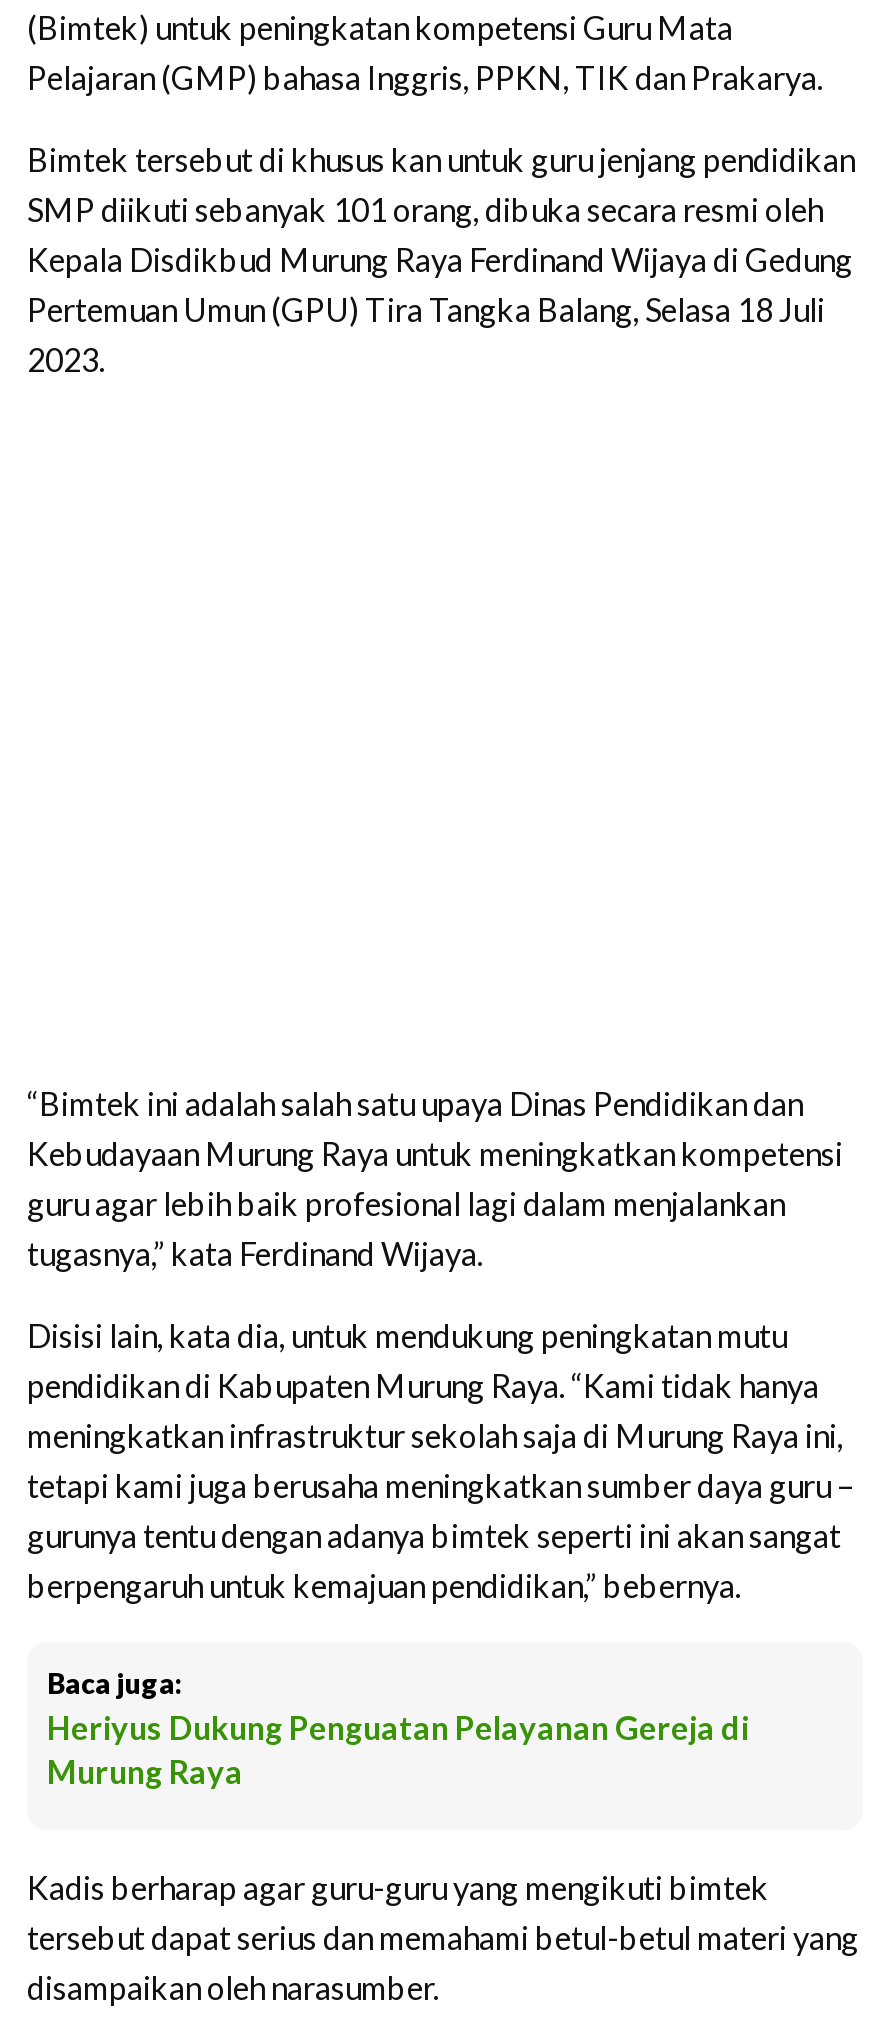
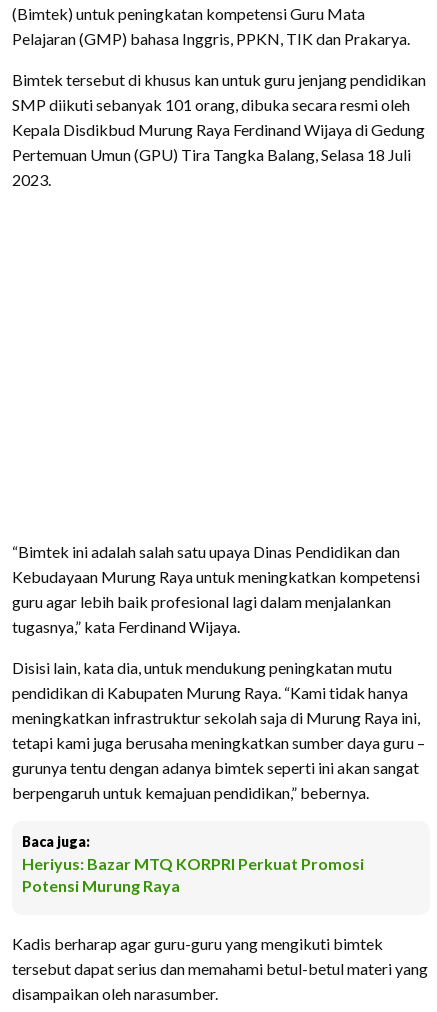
- Heriyus Dukung Penguatan Pelayanan Gereja di
- Murung Raya
+ Heriyus: Bazar MTQ KORPRI Perkuat Promosi
+ Potensi Murung Raya
